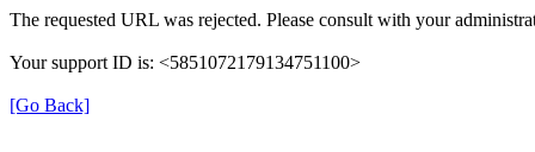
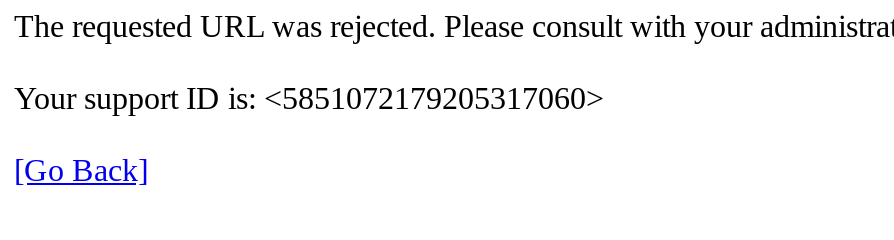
- Your support ID is: <5851072179134751100>
+ Your support ID is: <5851072179205317060>
